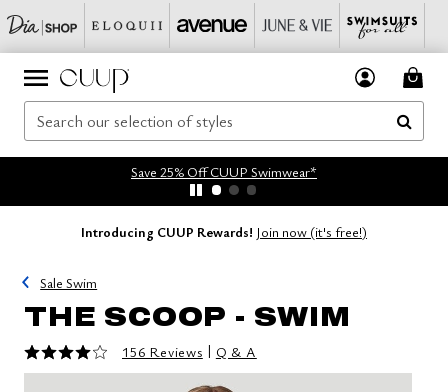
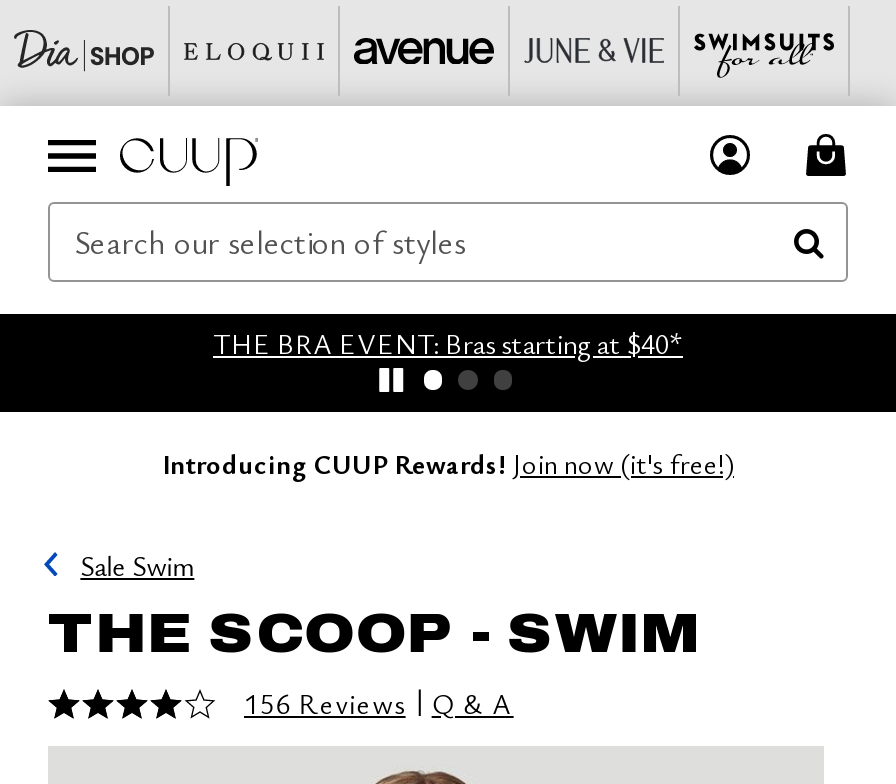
- Save 25% Off CUUP Swimwear*
+ THE BRA EVENT: Bras starting at $40*
